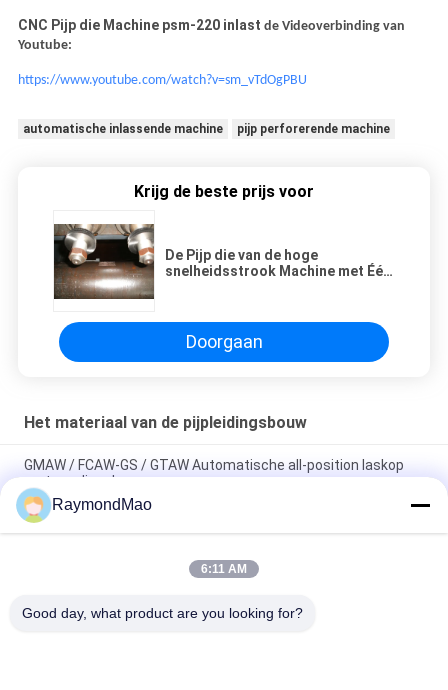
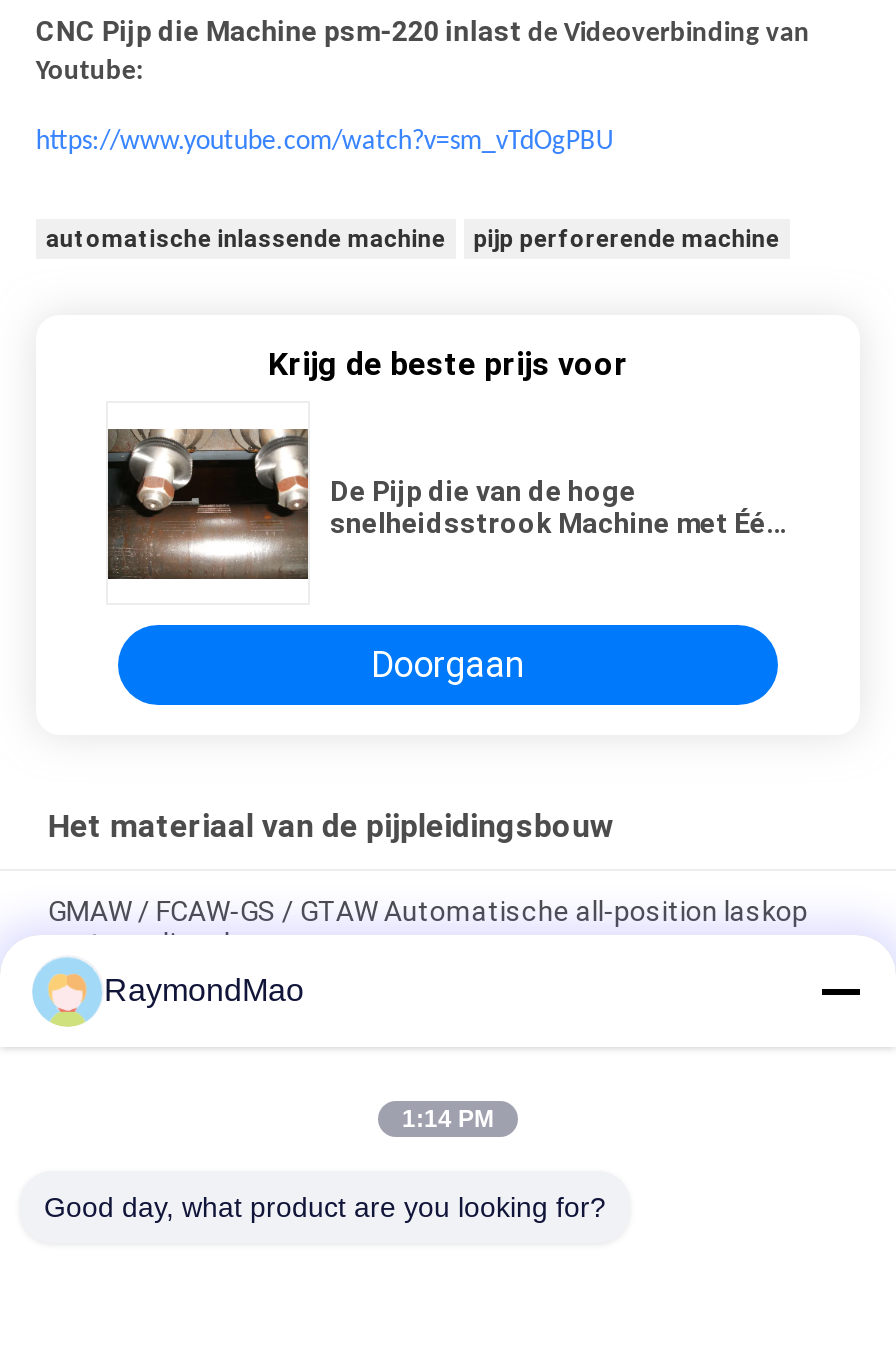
- 6:11 AM
+ 1:14 PM
